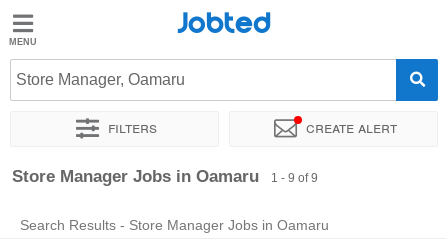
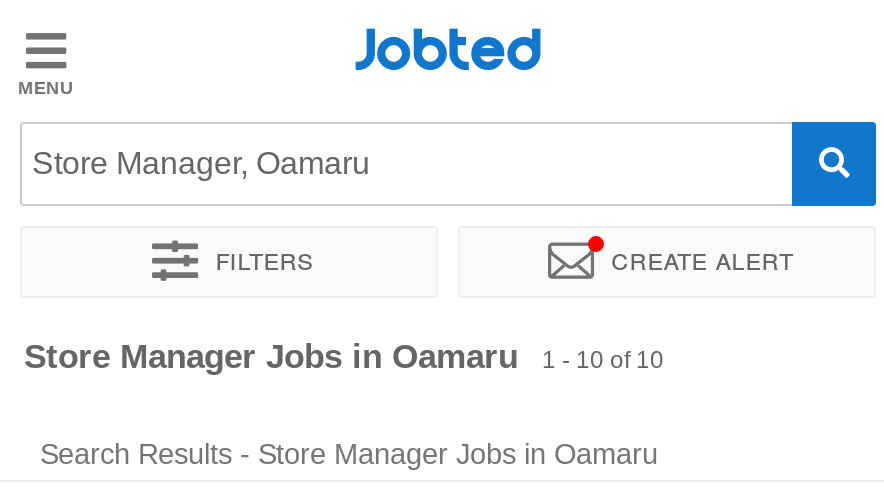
- 1 - 9 of 9
+ 1 - 10 of 10
